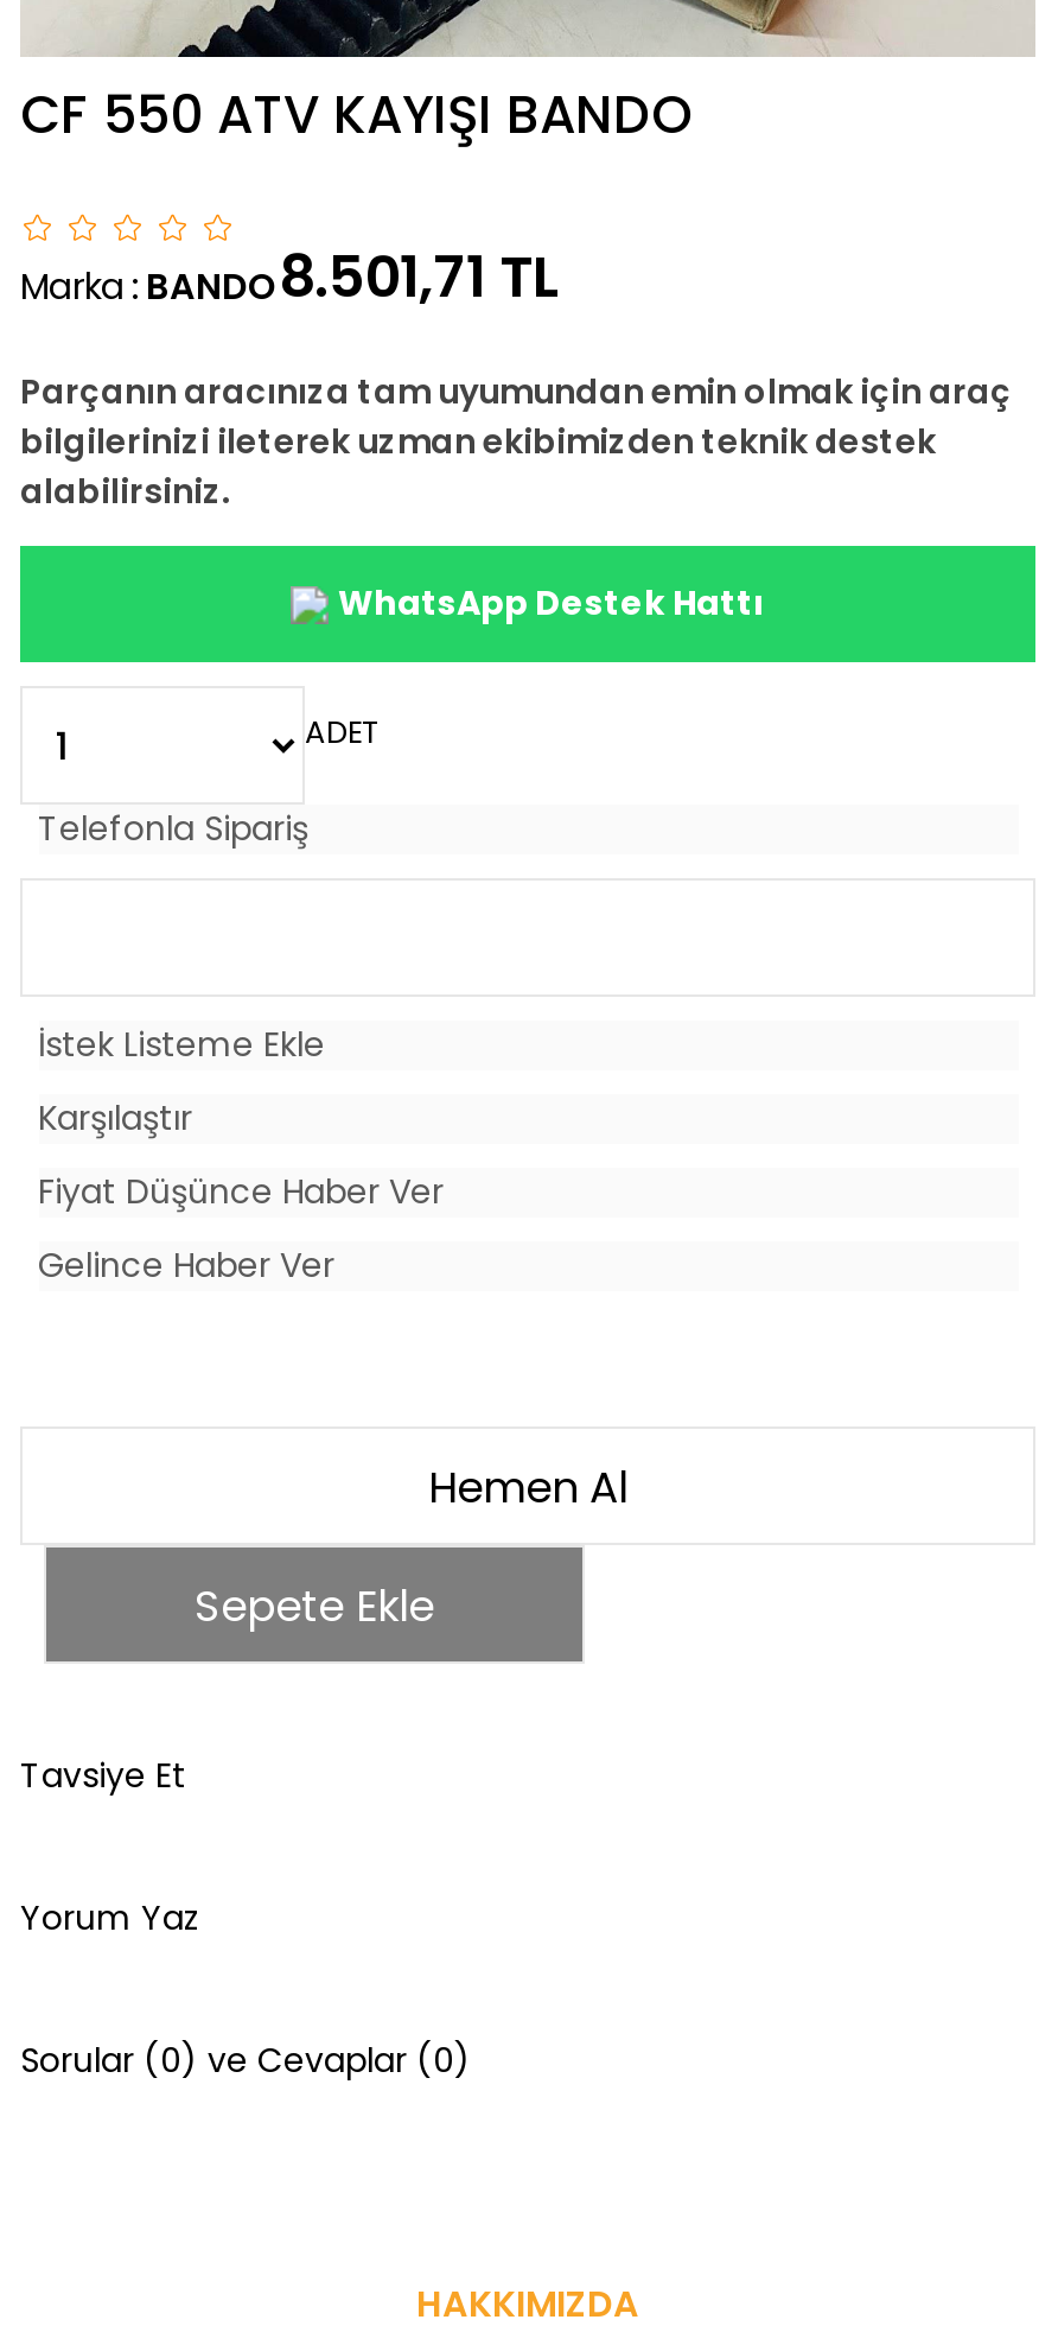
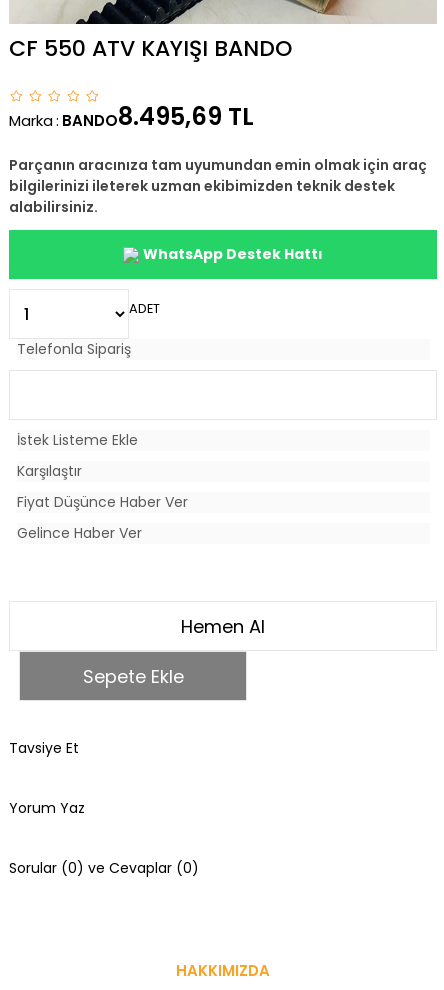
- Marka : BANDO8.501,71 TL
+ Marka : BANDO8.495,69 TL
